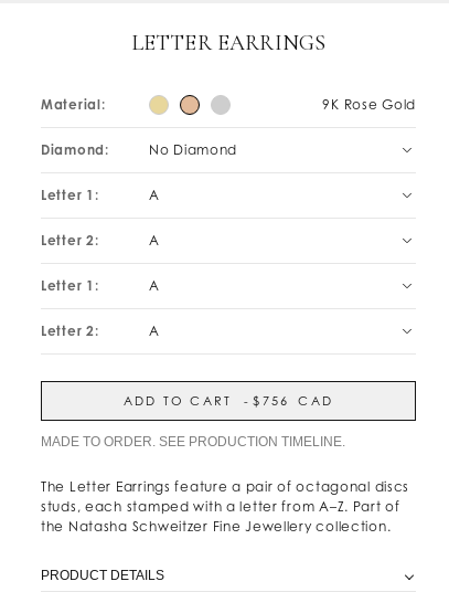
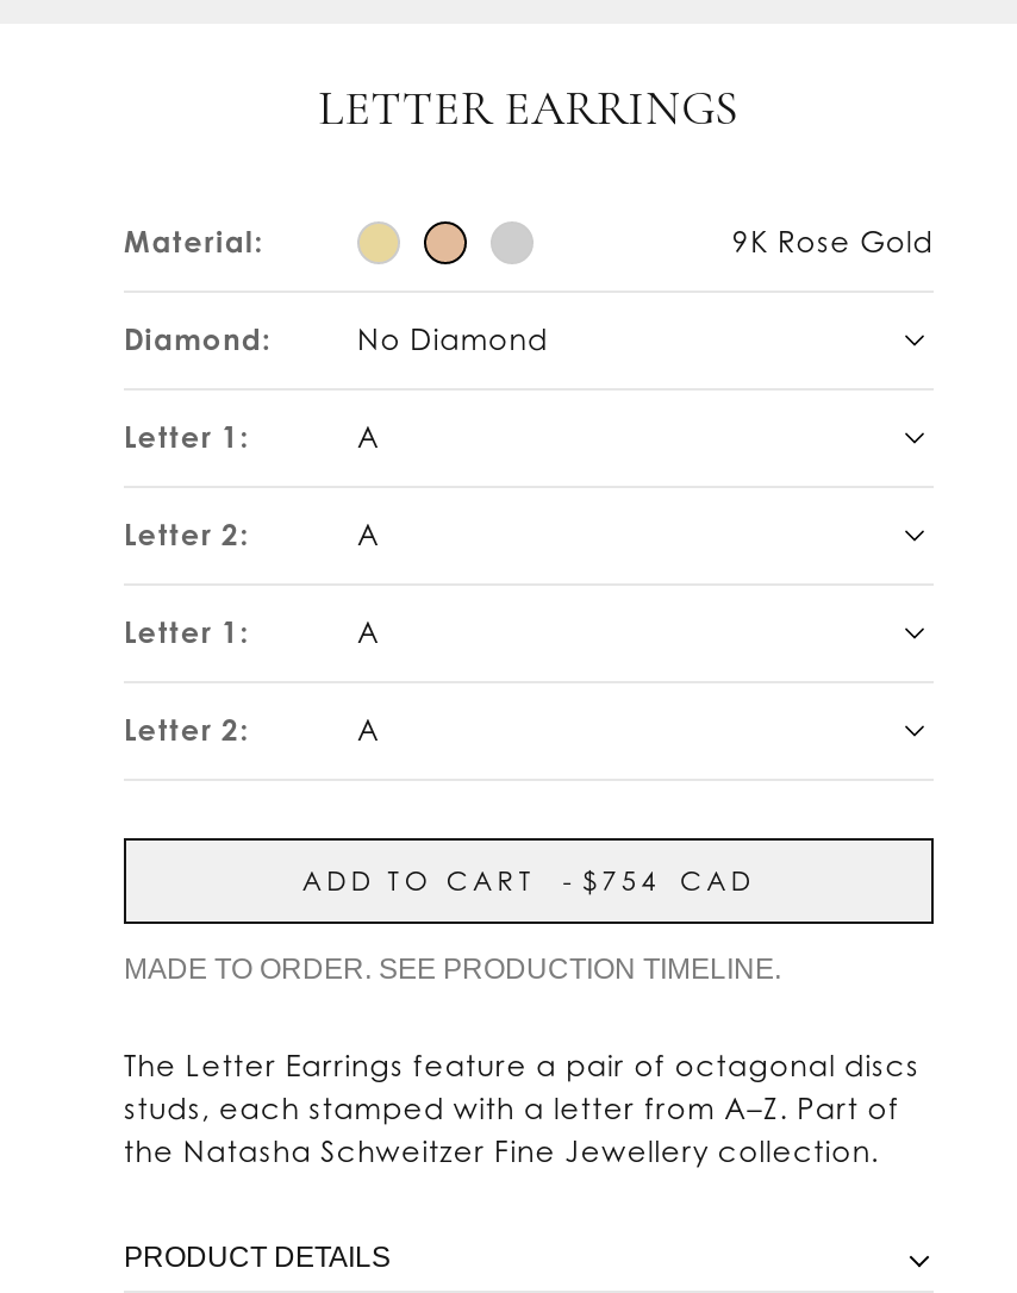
- ADD TO CART - $756 CAD
+ ADD TO CART - $754 CAD
